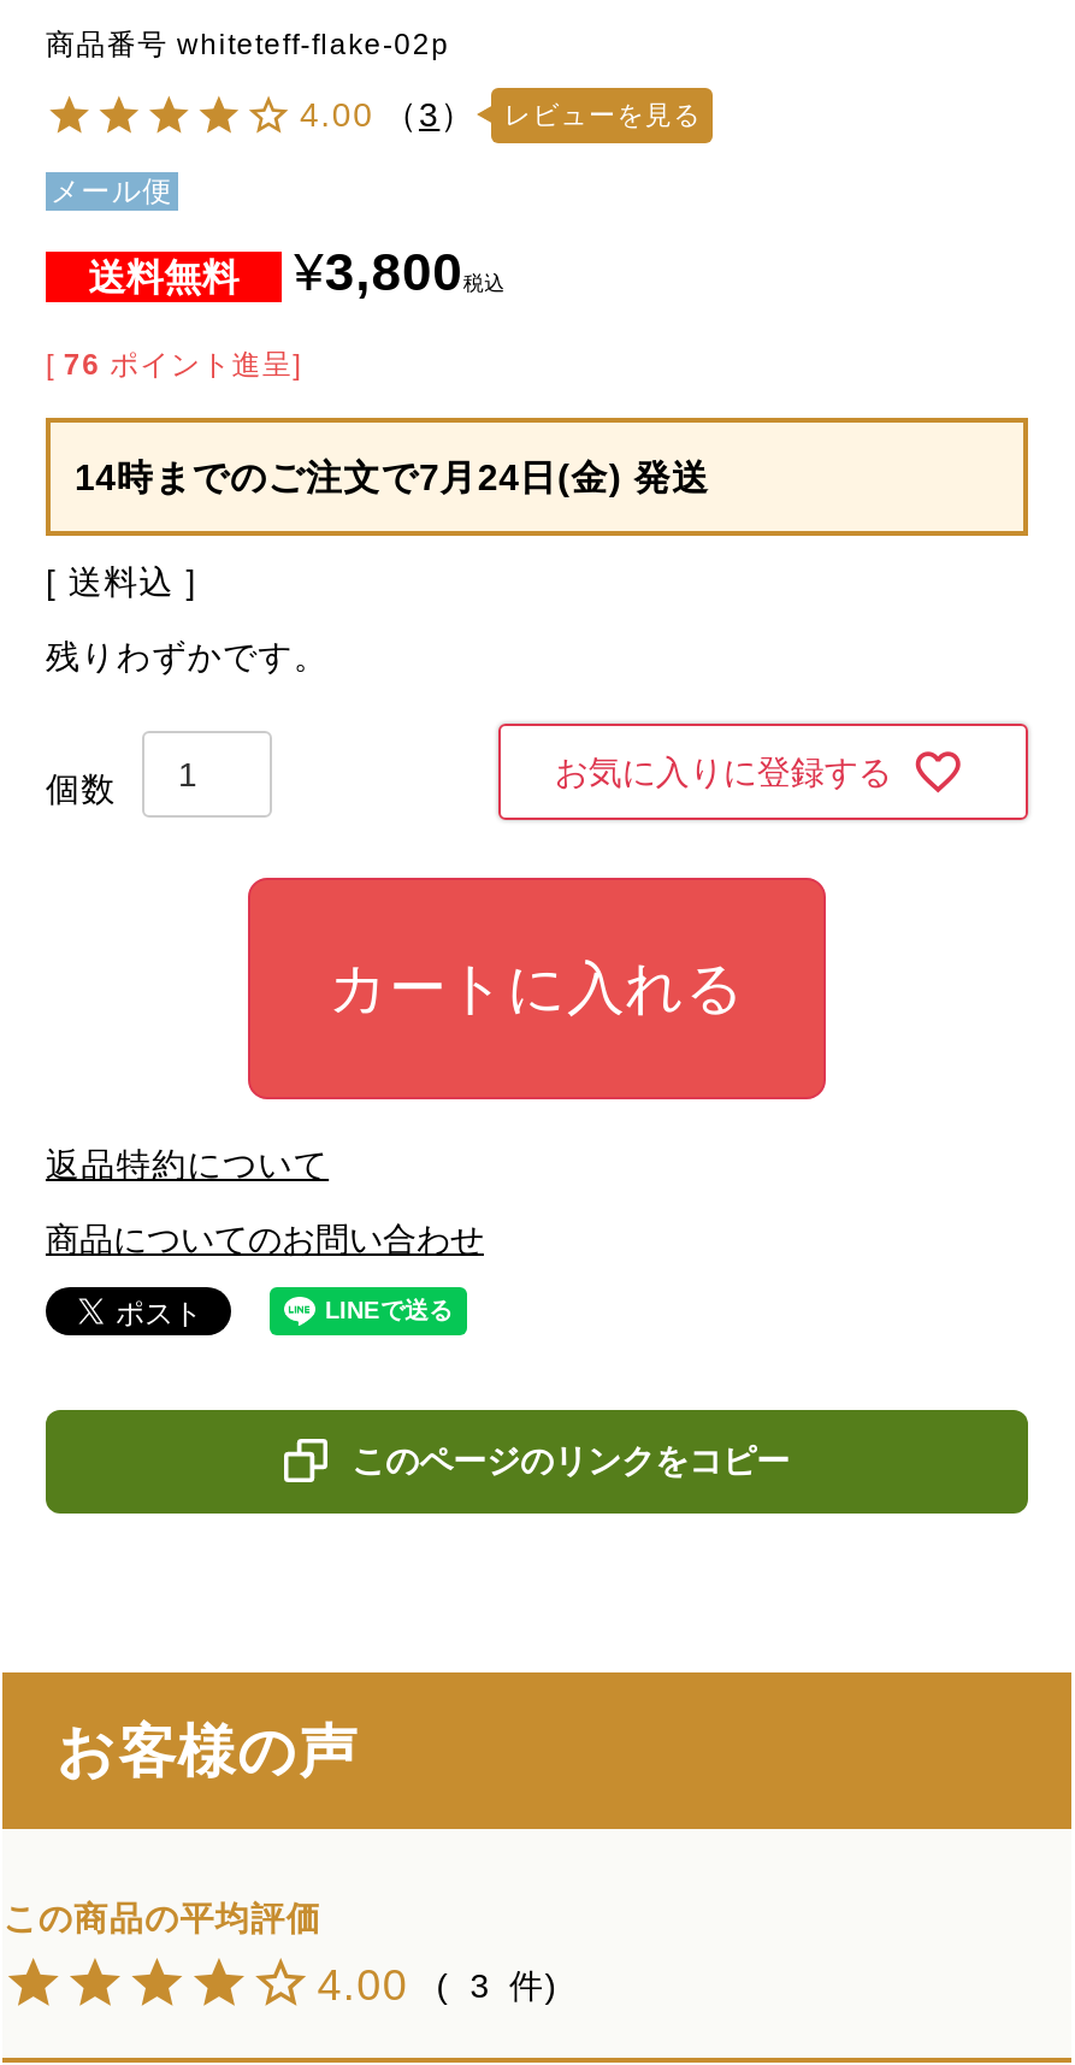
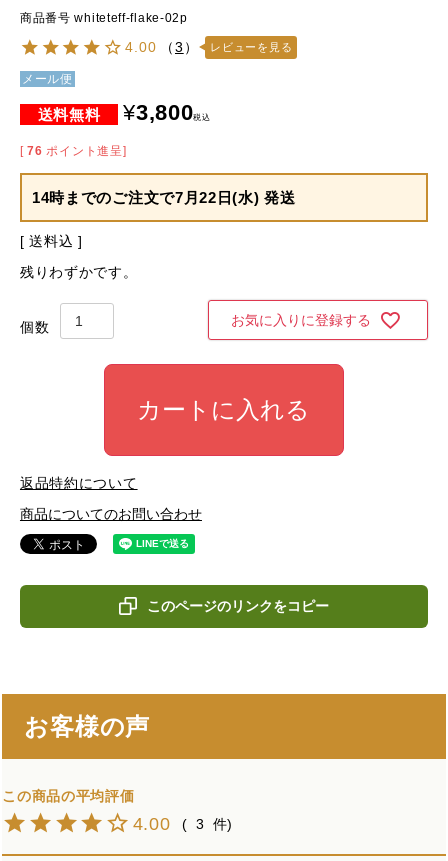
- 14時までのご注文で7月24日(金) 発送
+ 14時までのご注文で7月22日(水) 発送
